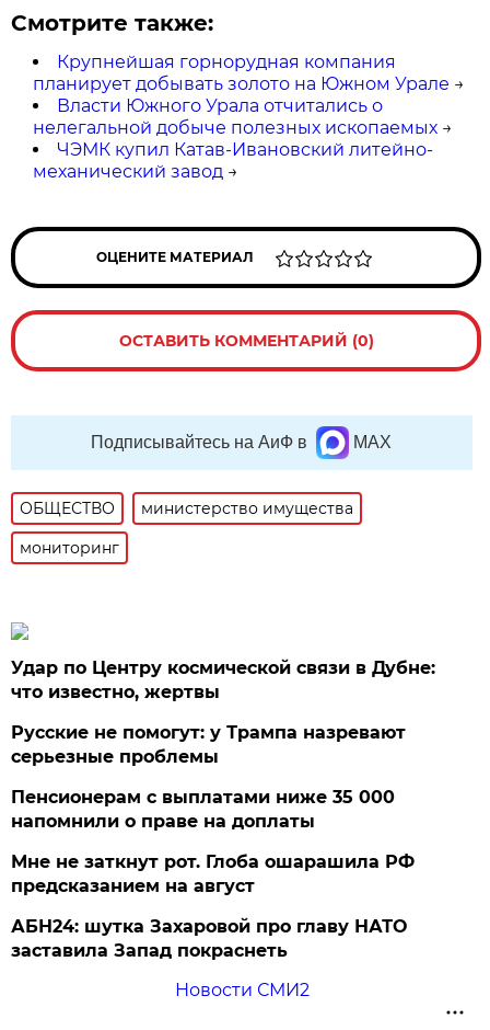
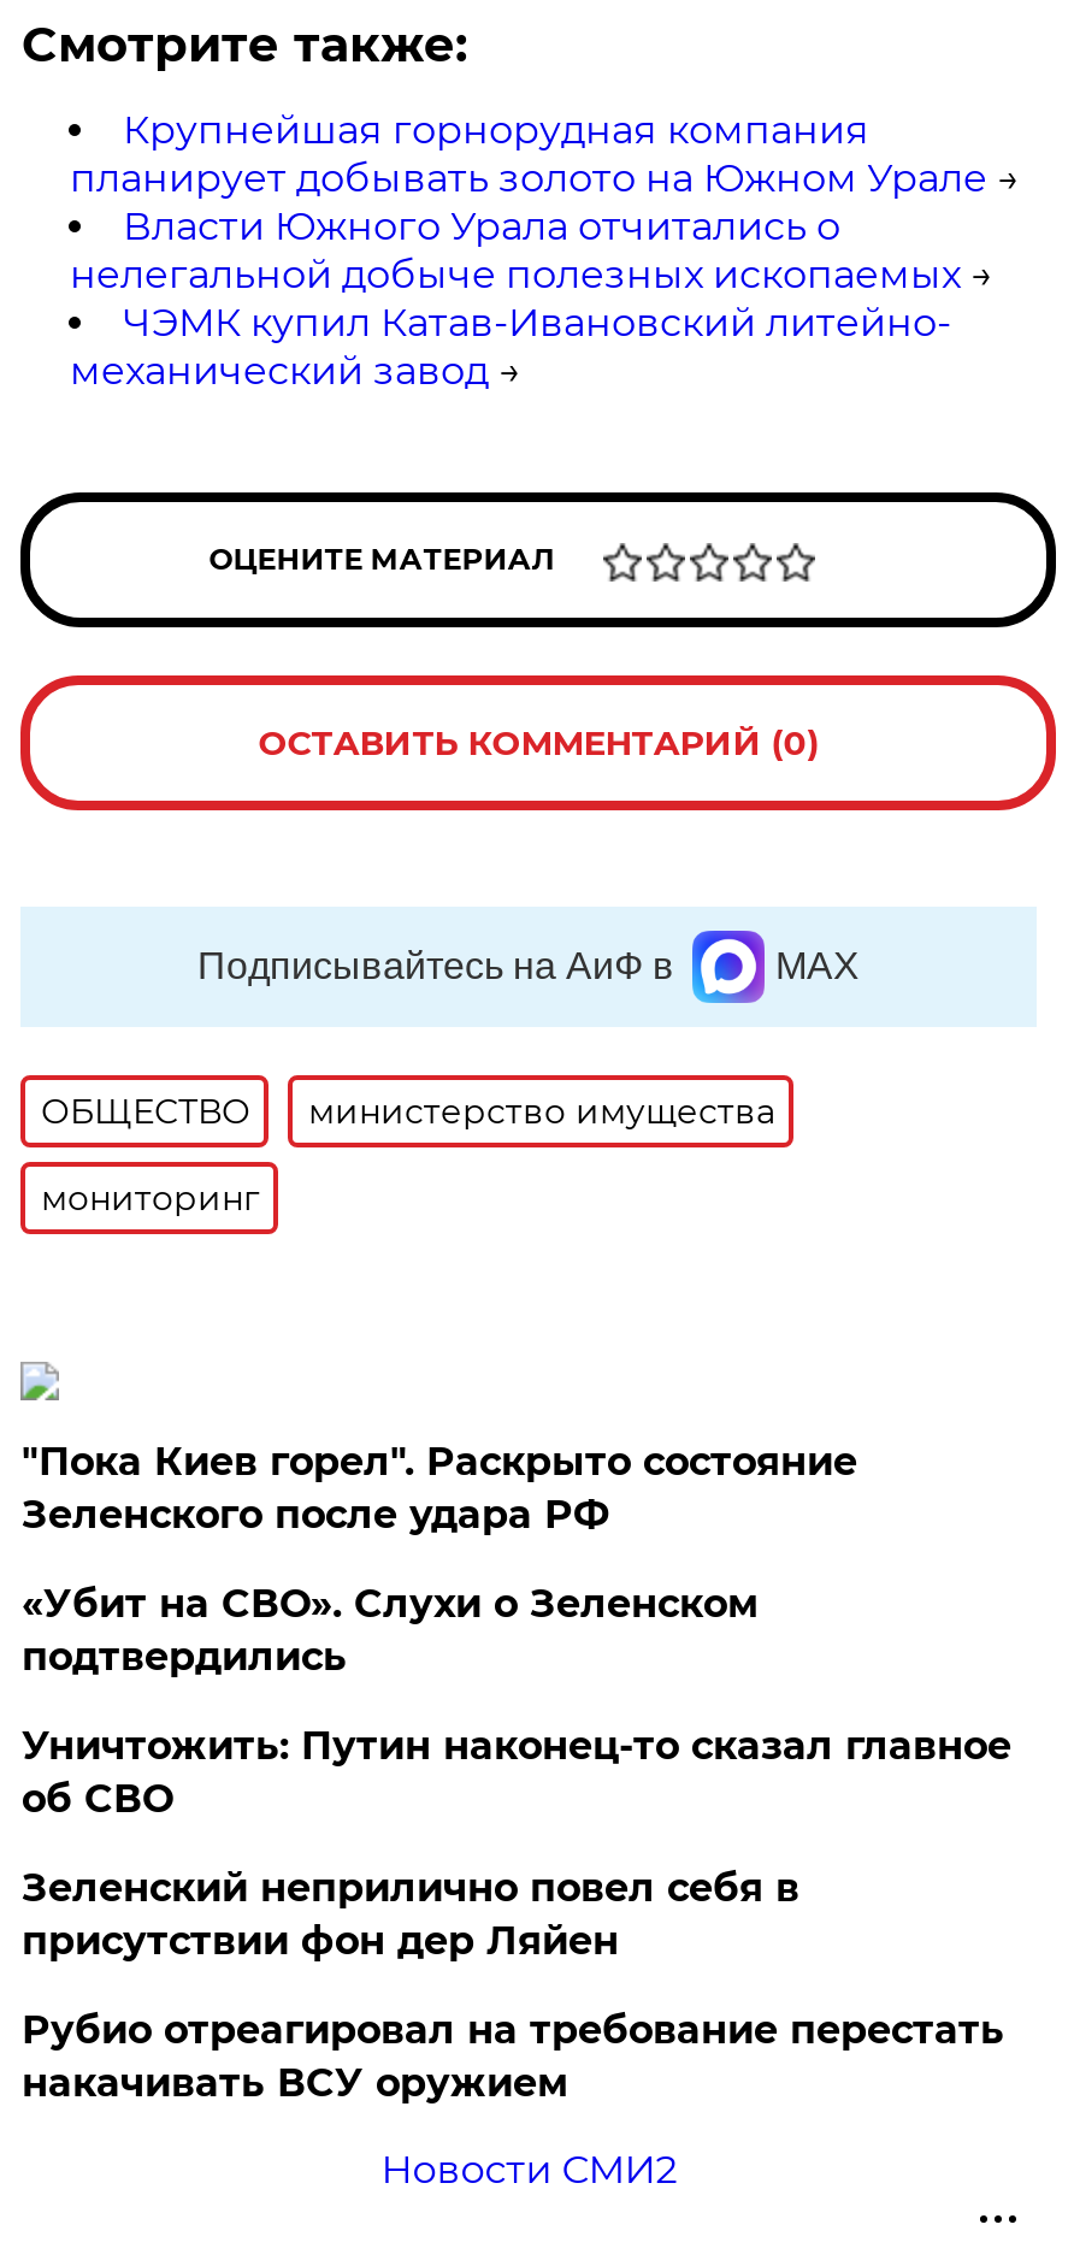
- Удар по Центру космической связи в Дубне:
- что известно, жертвы
+ "Пока Киев горел". Раскрыто состояние
+ Зеленского после удара РФ

- Русские не помогут: у Трампа назревают
- серьезные проблемы
+ «Убит на СВО». Слухи о Зеленском
+ подтвердились

- Пенсионерам с выплатами ниже 35 000
- напомнили о праве на доплаты
+ Уничтожить: Путин наконец-то сказал главное
+ об СВО

- Мне не заткнут рот. Глоба ошарашила РФ
- предсказанием на август
+ Зеленский неприлично повел cебя в
+ присутствии фон дер Ляйен

- АБН24: шутка Захаровой про главу НАТО
- заставила Запад покраснеть
+ Рубио отреагировал на требование перестать
+ накачивать ВСУ оружием
